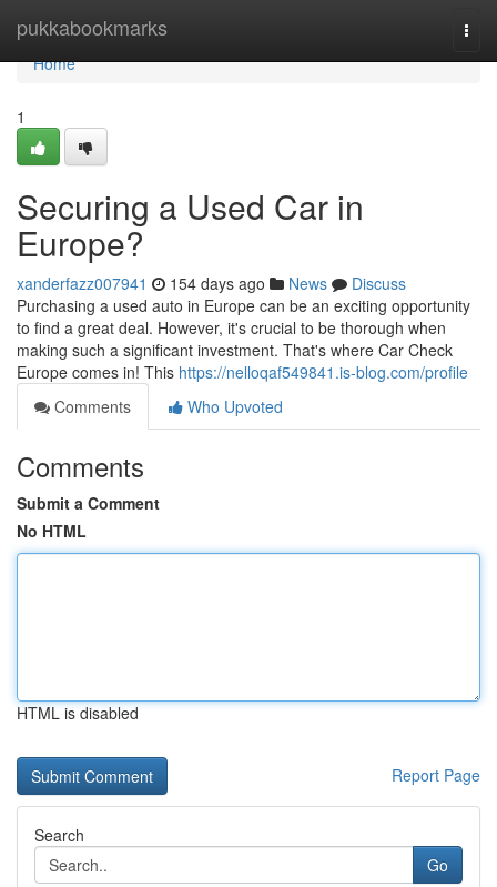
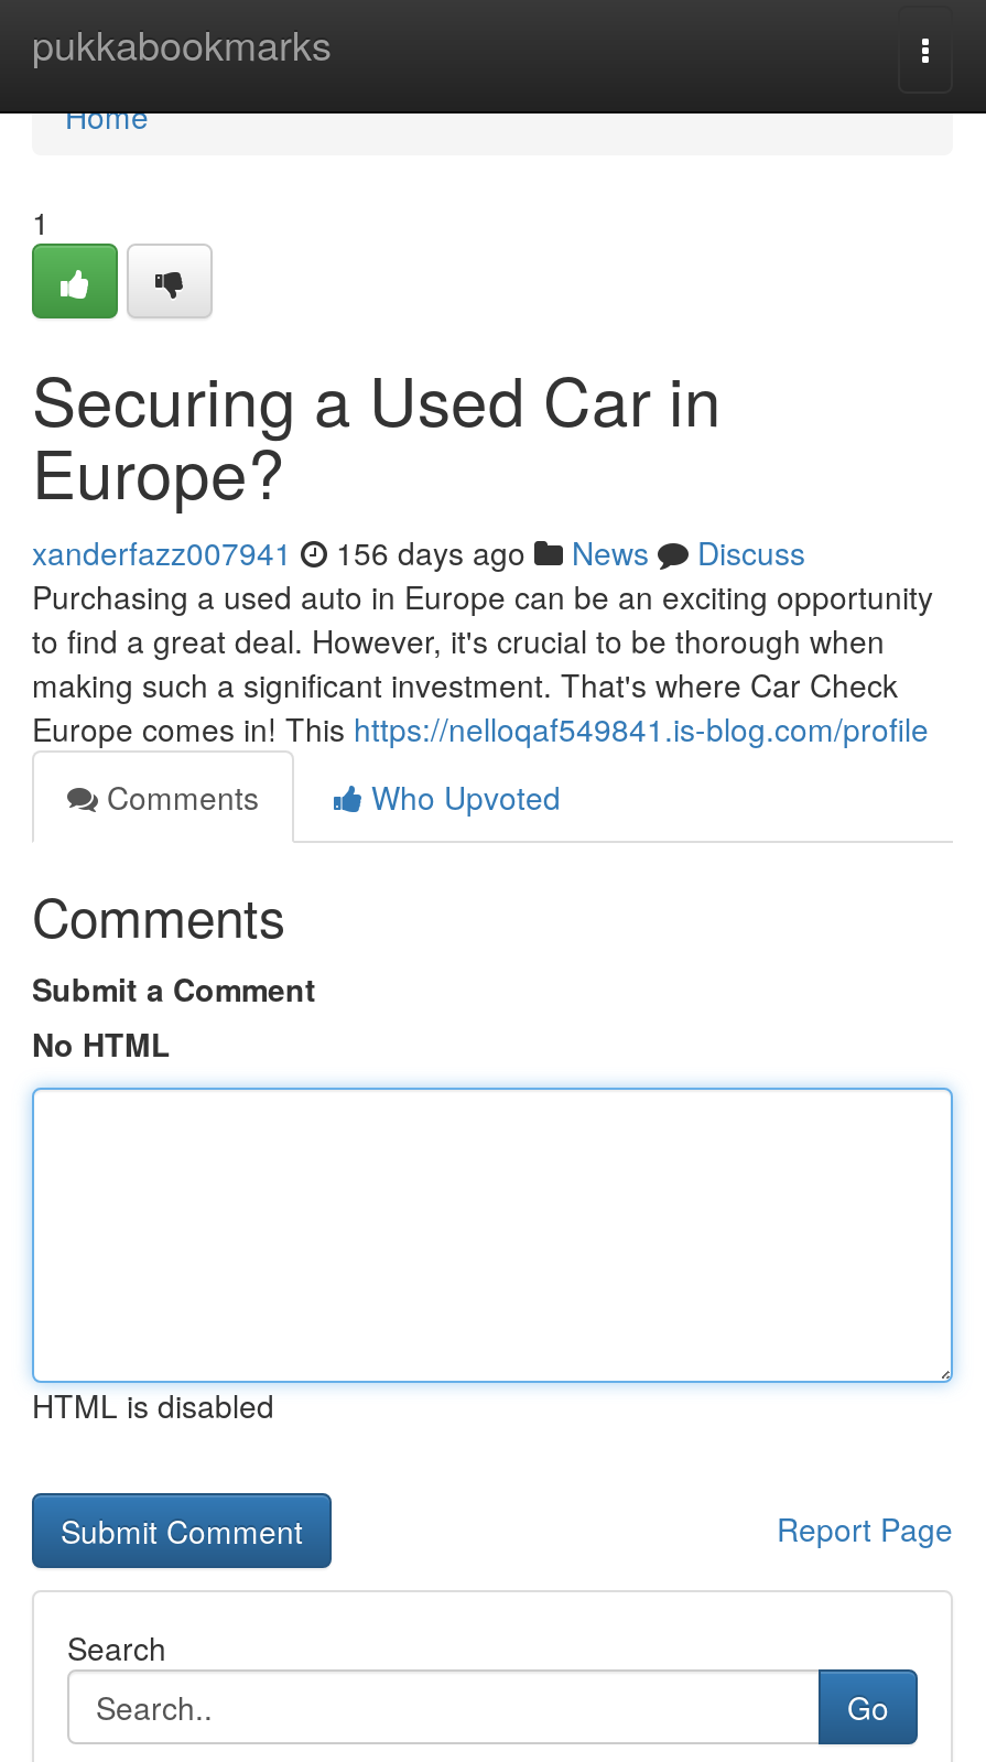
- xanderfazz007941 154 days ago News Discuss
+ xanderfazz007941 156 days ago News Discuss
